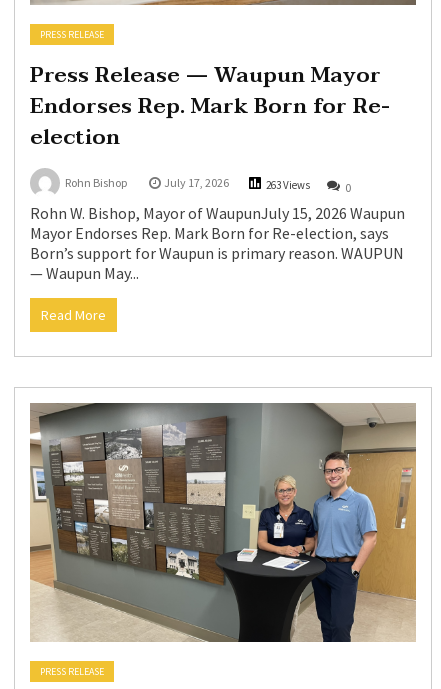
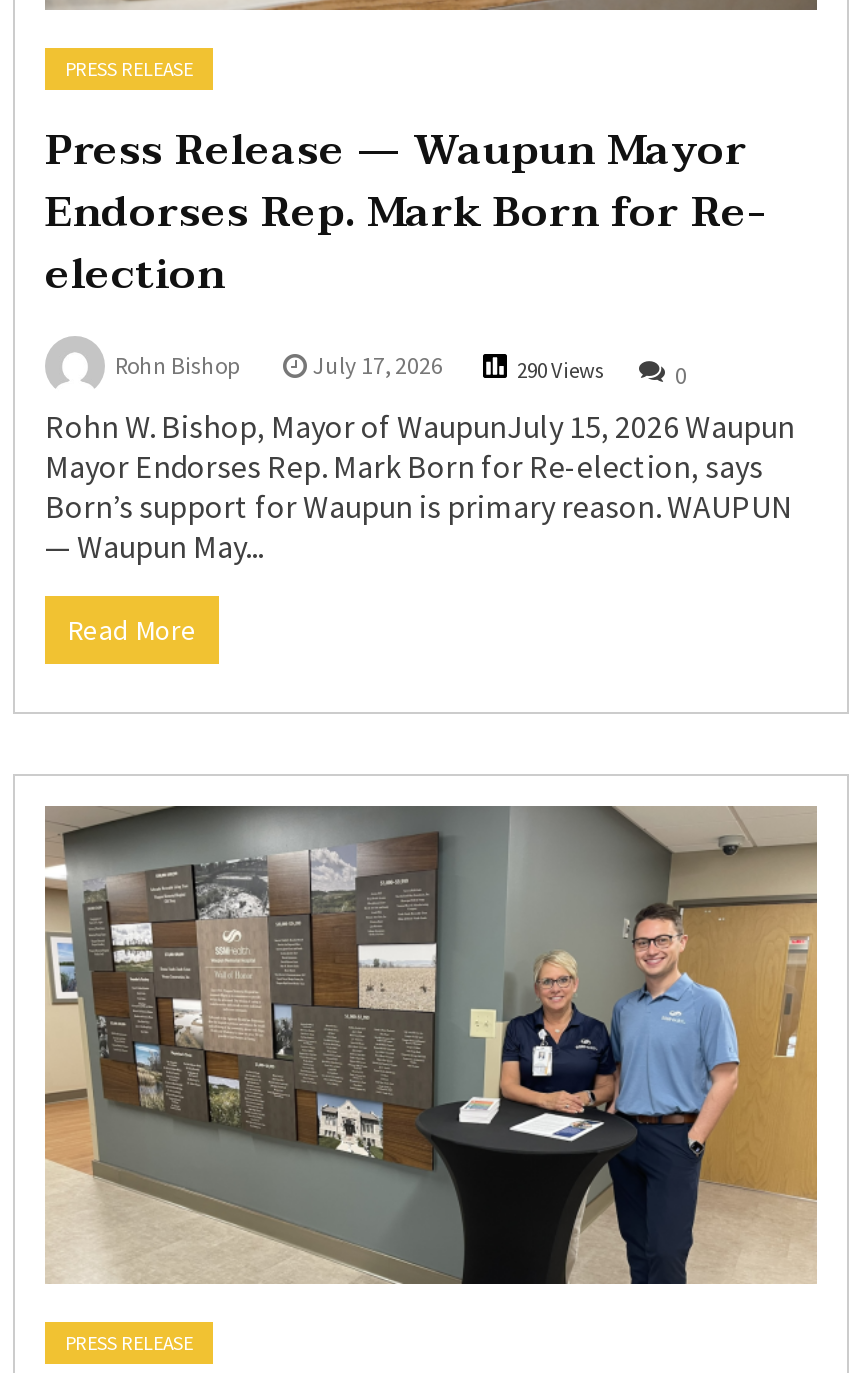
- 263 Views
+ 290 Views
